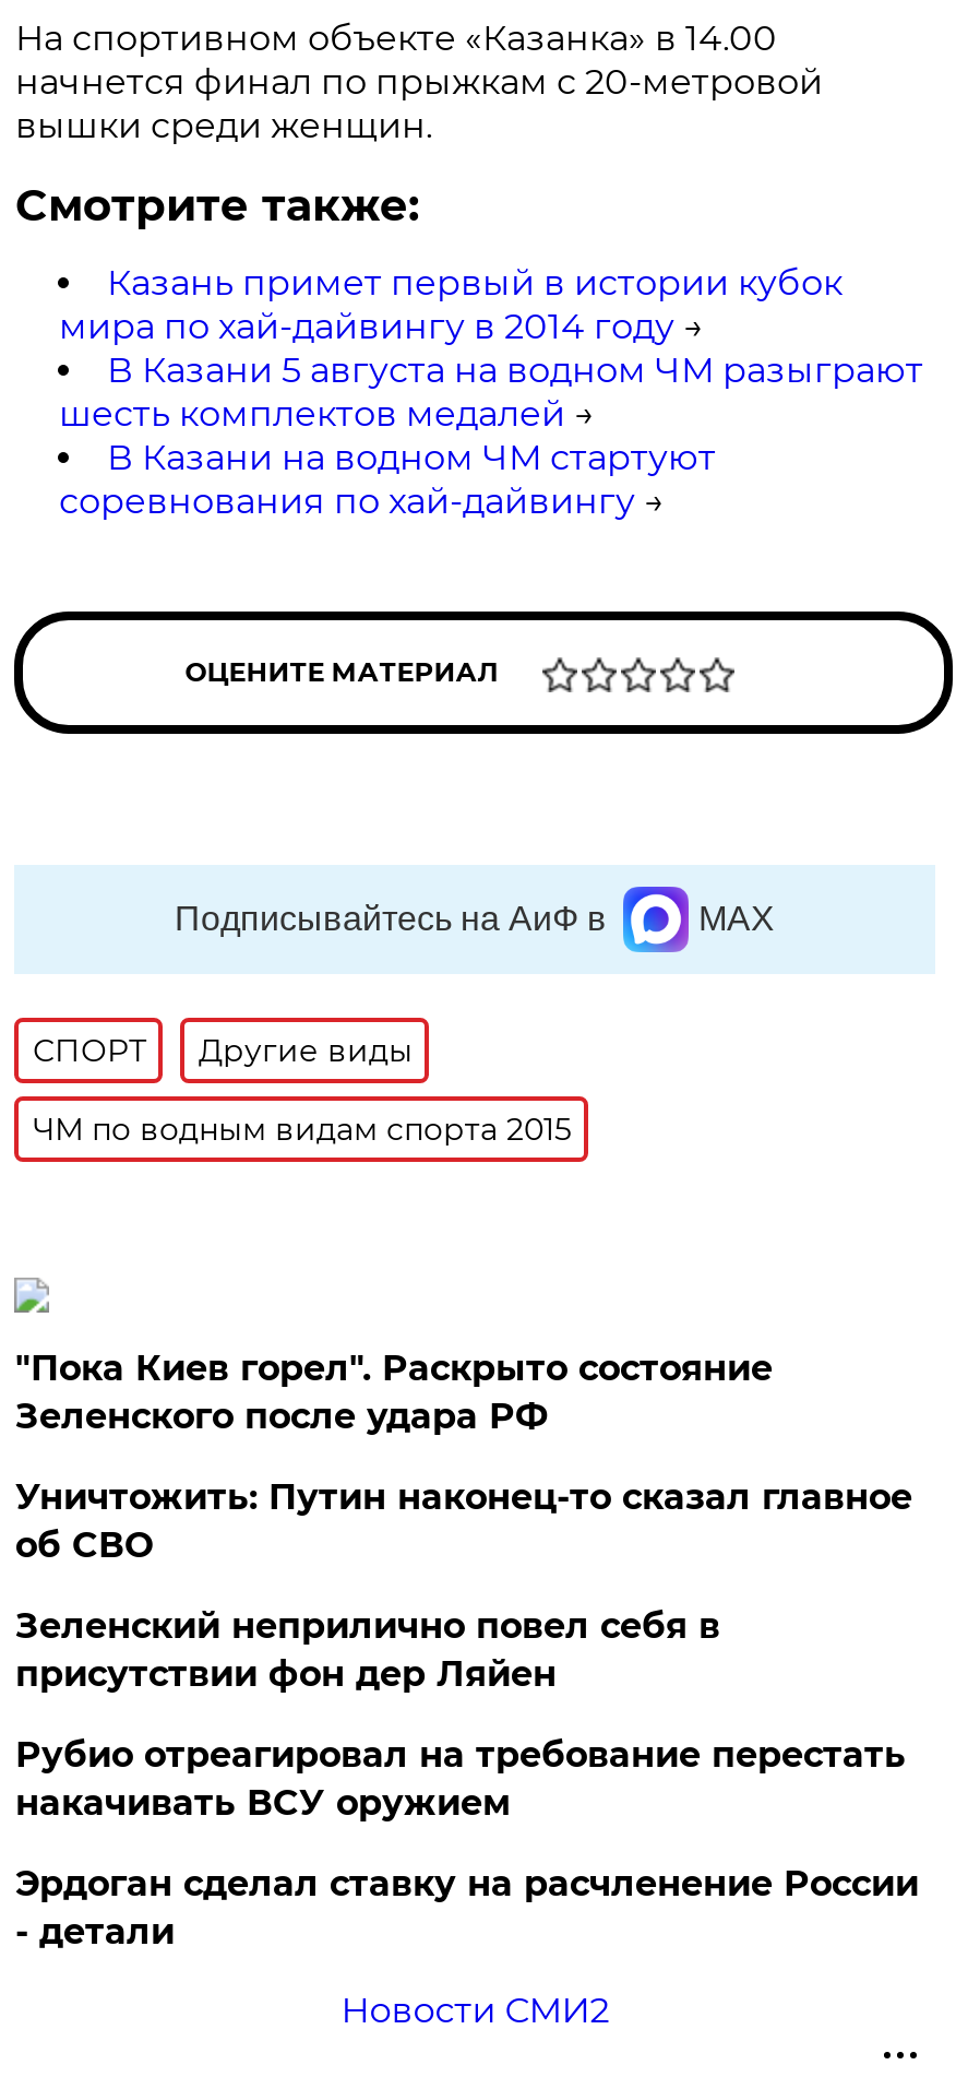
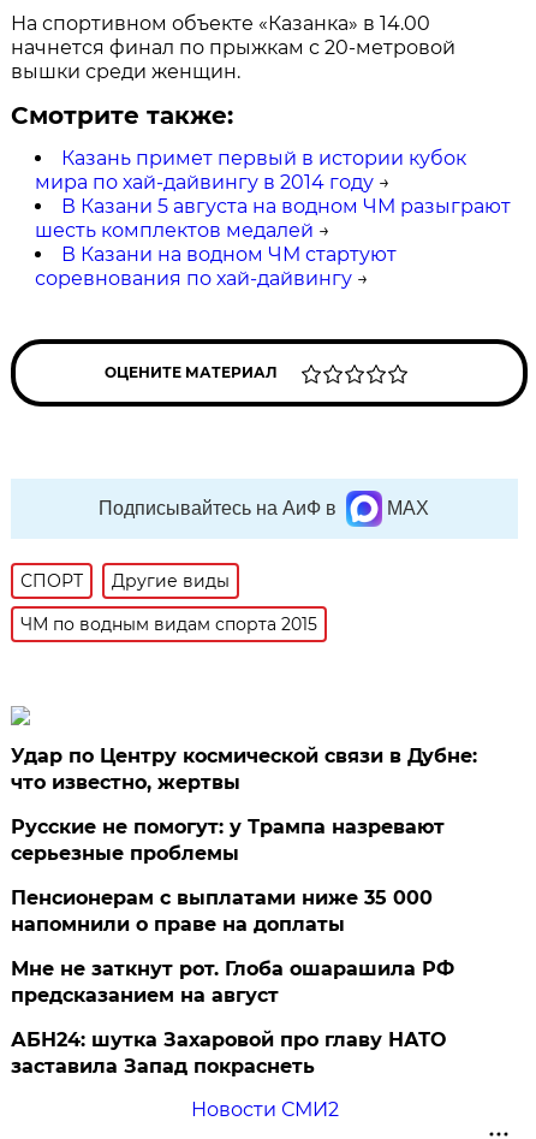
- "Пока Киев горел". Раскрыто состояние
- Зеленского после удара РФ
+ Удар по Центру космической связи в Дубне:
+ что известно, жертвы

- Уничтожить: Путин наконец-то сказал главное
- об СВО
+ Русские не помогут: у Трампа назревают
+ серьезные проблемы

- Зеленский неприлично повел cебя в
- присутствии фон дер Ляйен
+ Пенсионерам с выплатами ниже 35 000
+ напомнили о праве на доплаты

- Рубио отреагировал на требование перестать
- накачивать ВСУ оружием
+ Мне не заткнут рот. Глоба ошарашила РФ
+ предсказанием на август

- Эрдоган сделал ставку на расчленение России
- - детали
+ АБН24: шутка Захаровой про главу НАТО
+ заставила Запад покраснеть
